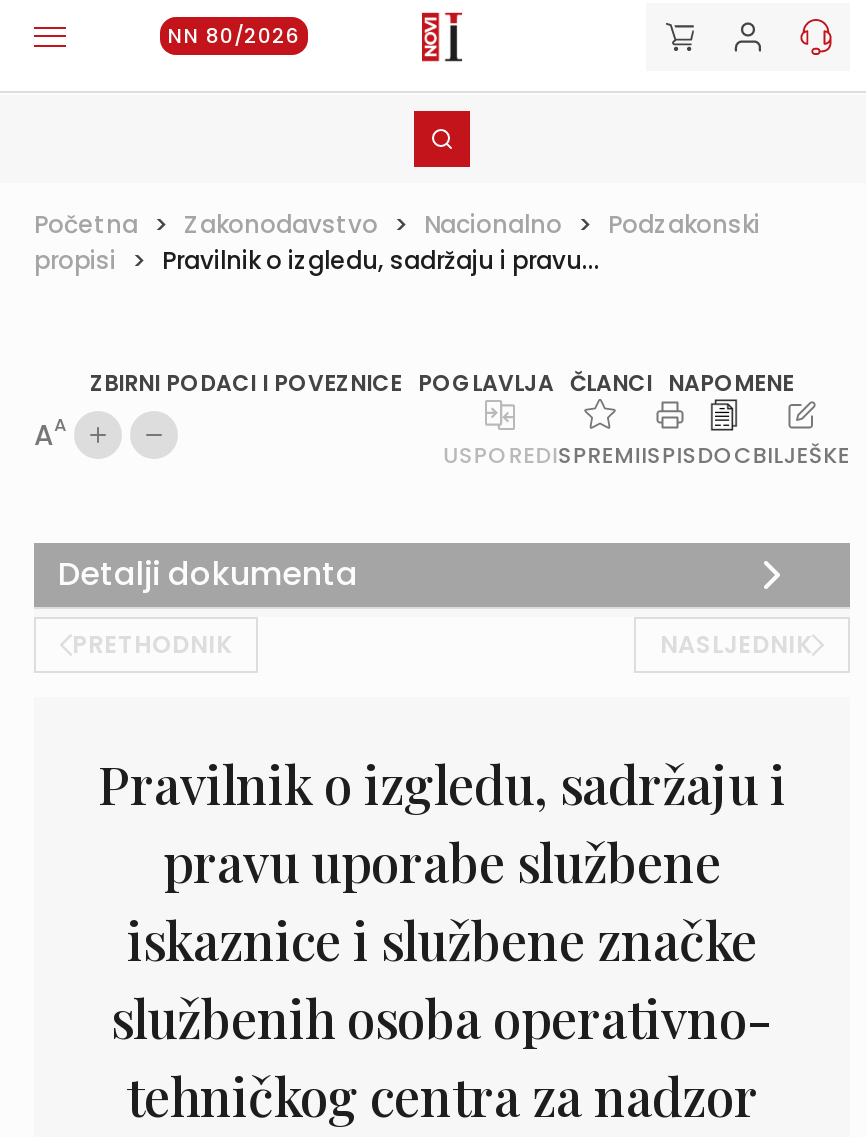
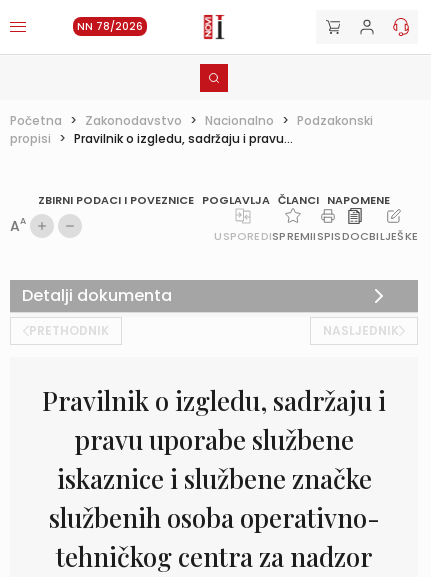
- NN 80/2026
+ NN 78/2026
